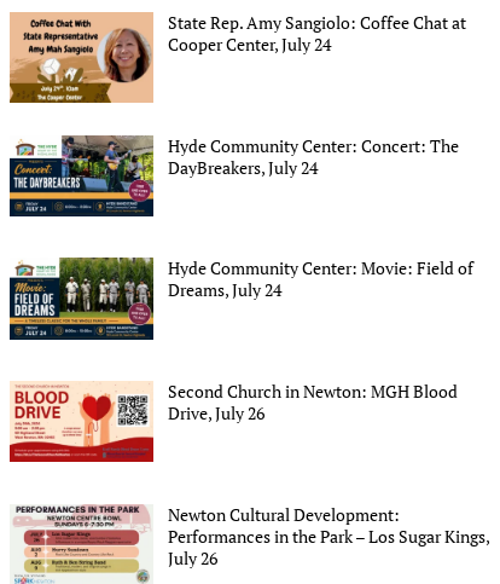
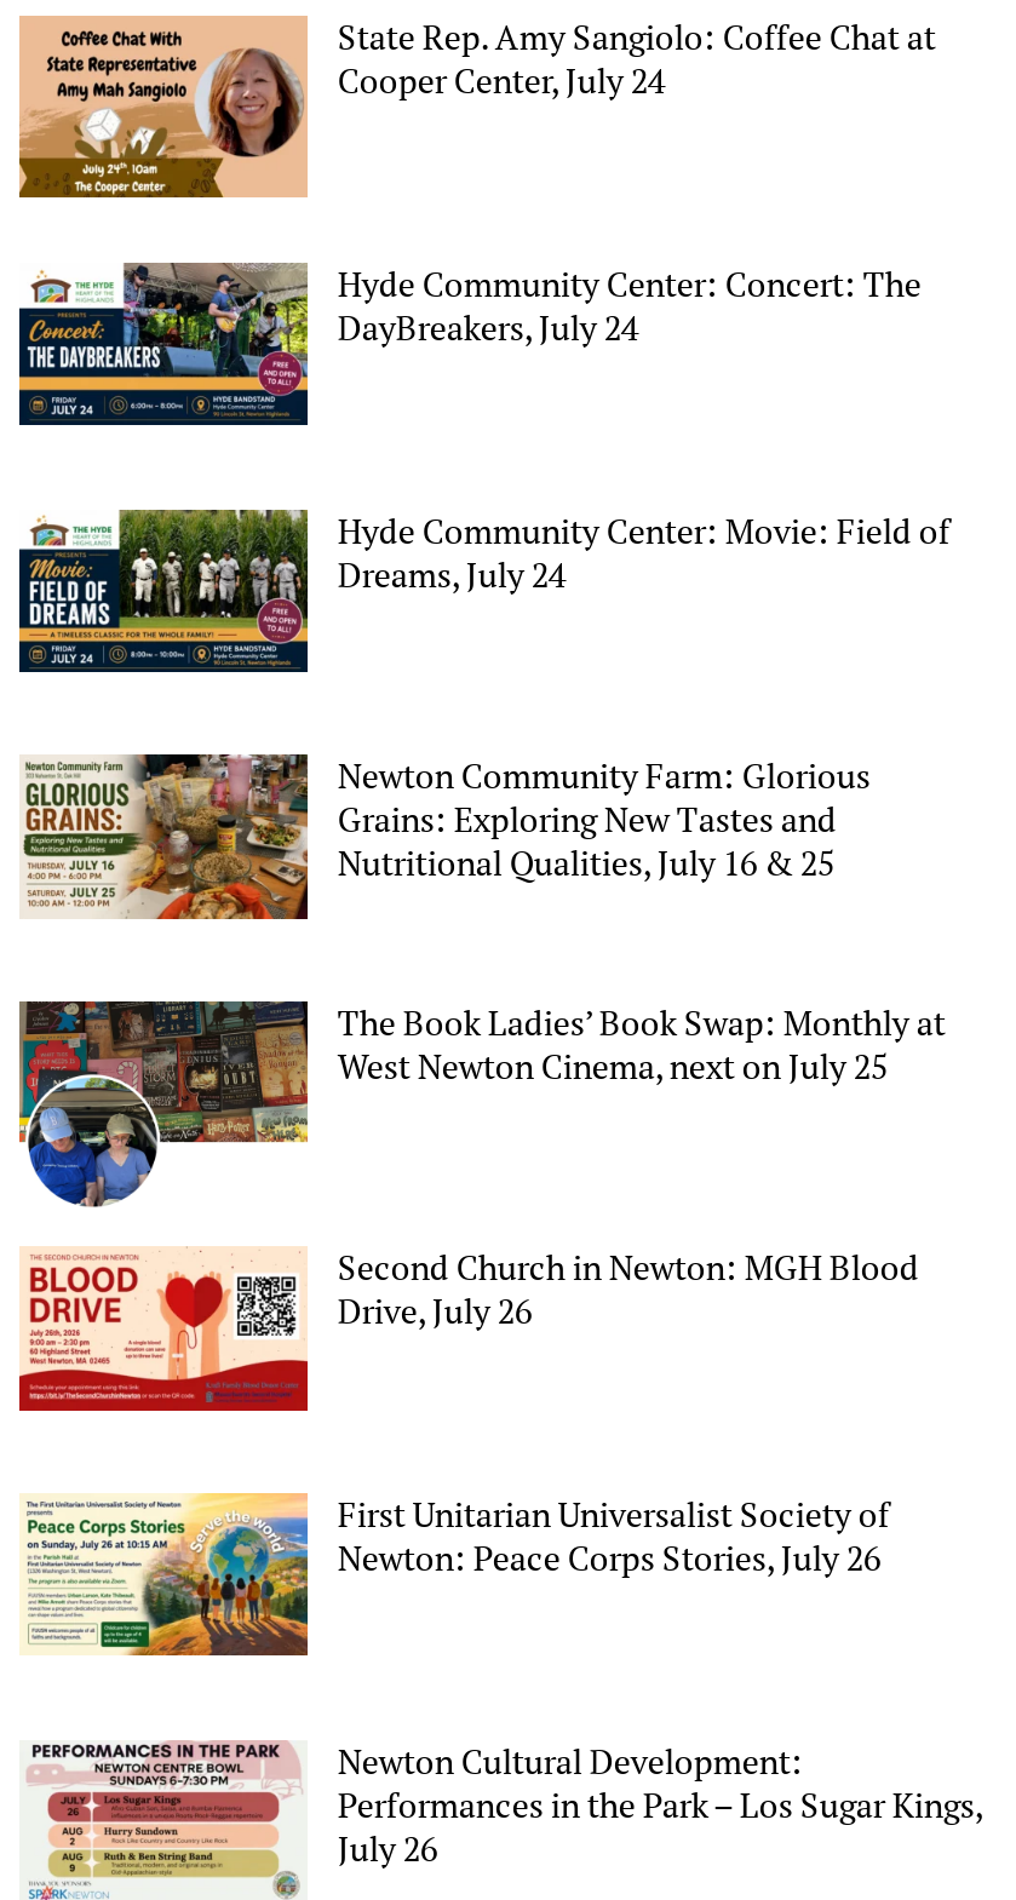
+ [image]

+ [image]
+ Newton Community Farm: Glorious
+ Grains: Exploring New Tastes and
+ Nutritional Qualities, July 16 & 25
+ The Book Ladies’ Book Swap: Monthly at
+ West Newton Cinema, next on July 25

+ [image]
+ First Unitarian Universalist Society of
+ Newton: Peace Corps Stories, July 26
